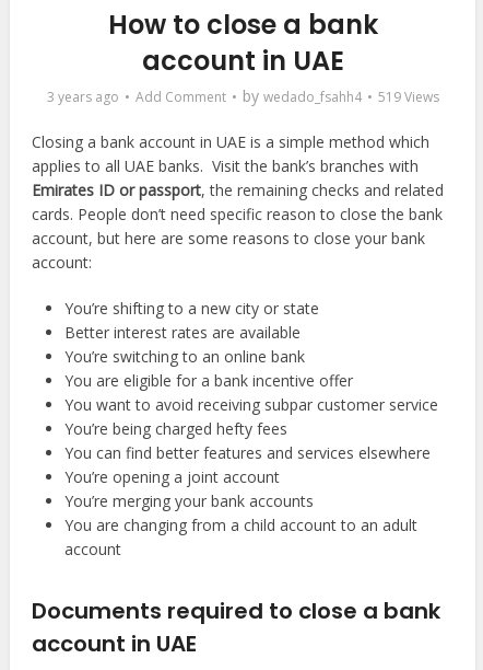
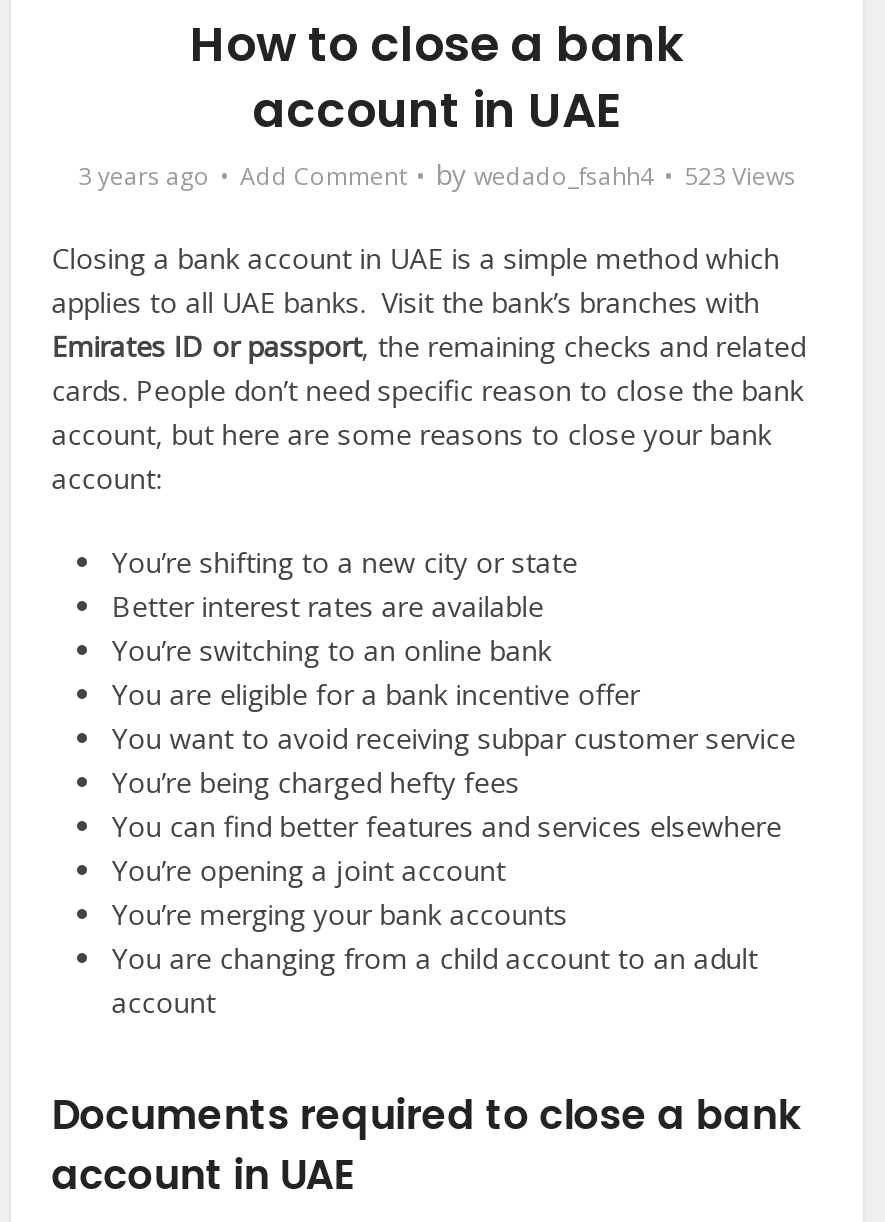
- 3 years ago Add Comment by wedado_fsahh4 519 Views
+ 3 years ago Add Comment by wedado_fsahh4 523 Views
